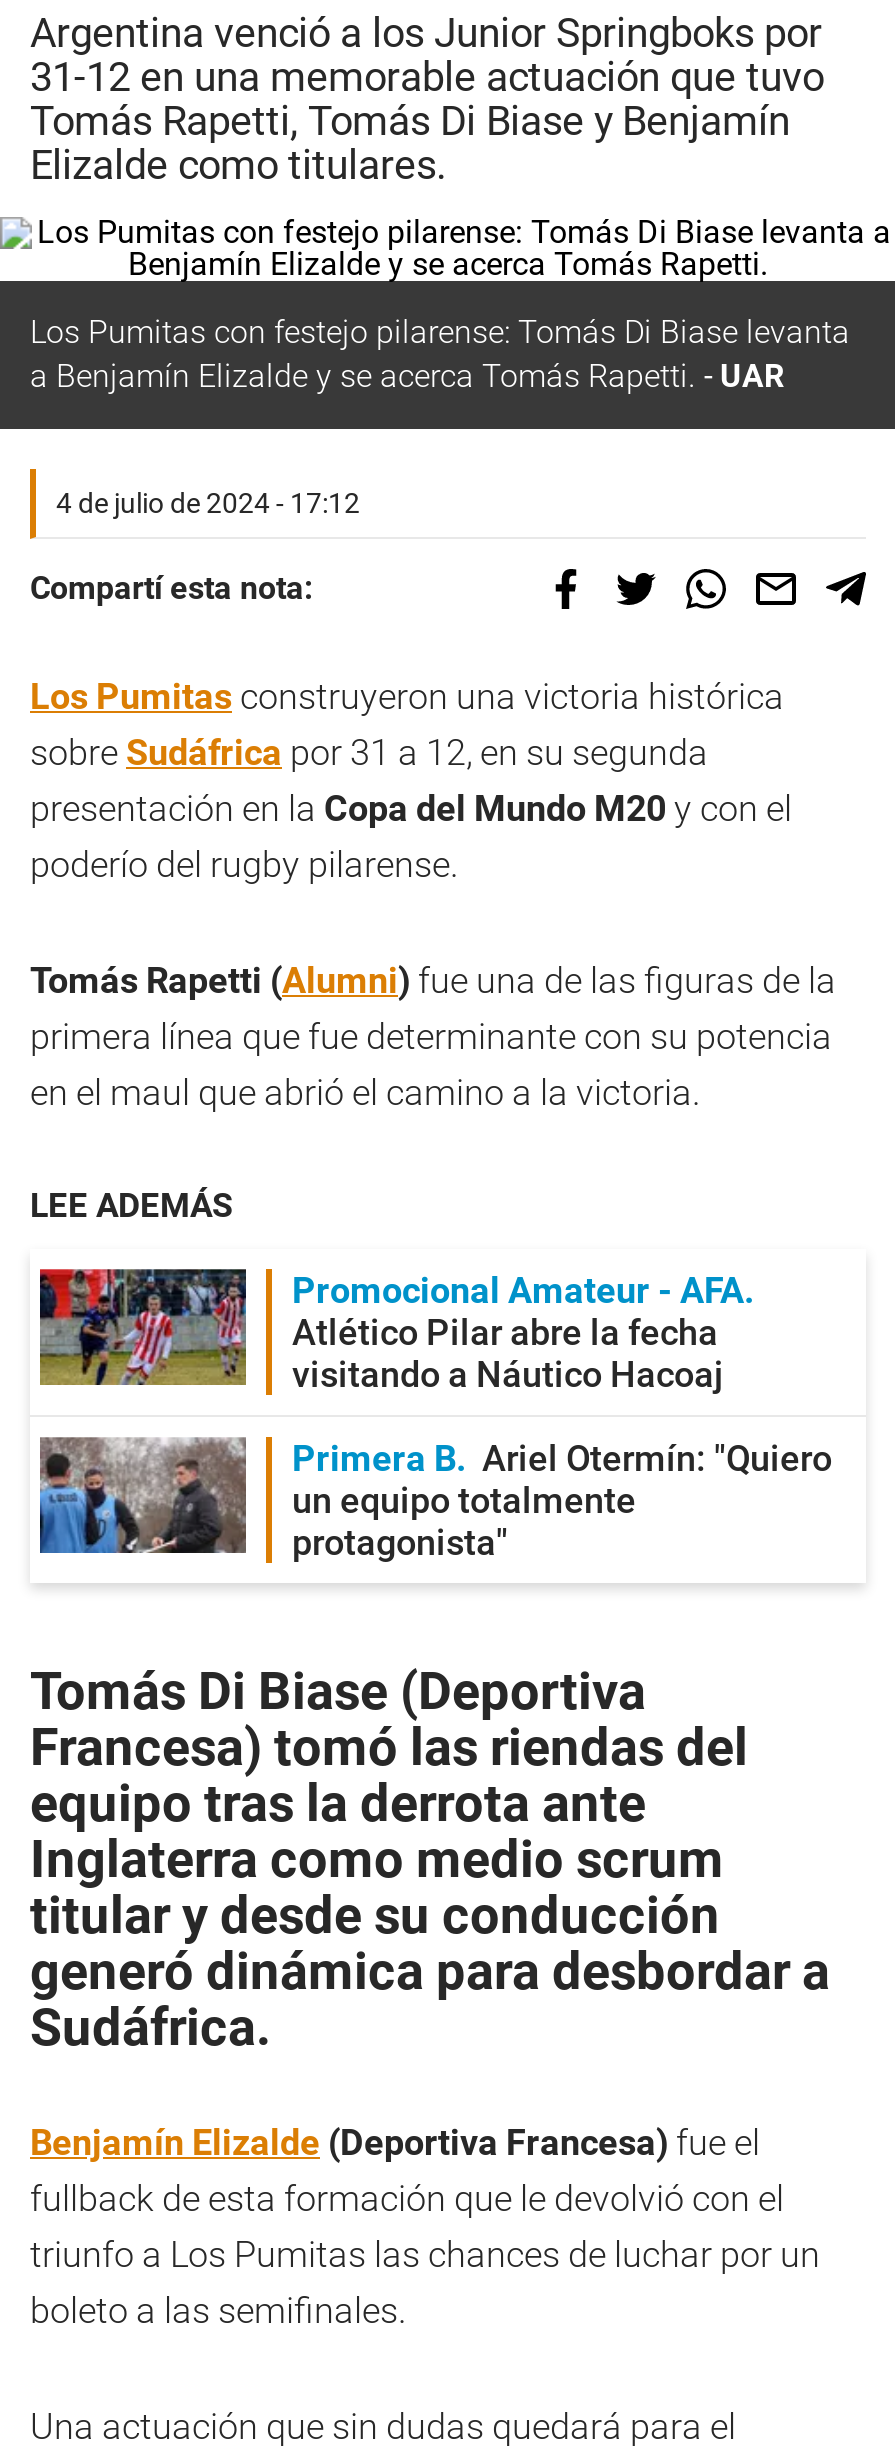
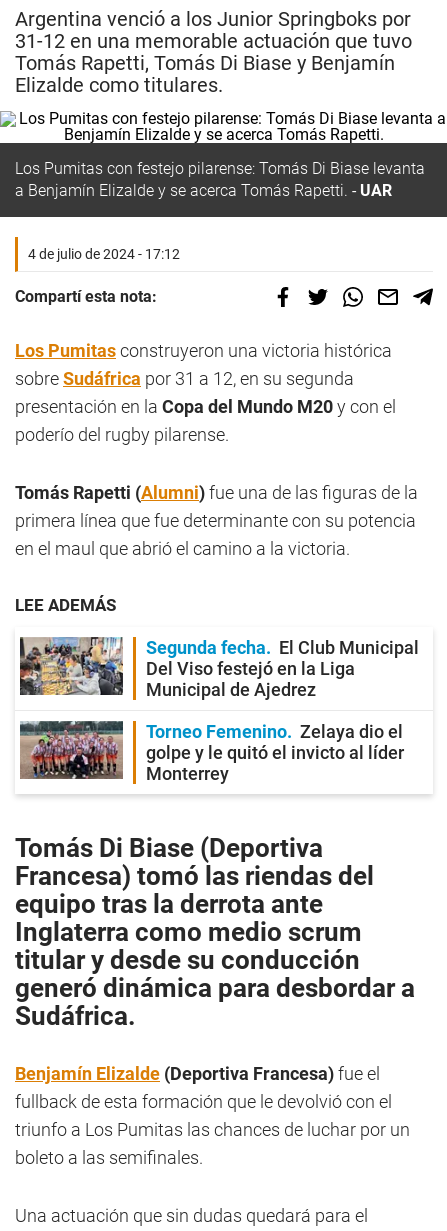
- [image]
- Promocional Amateur - AFA
- Atlético Pilar abre la fecha
- visitando a Náutico Hacoaj
+ [image]
+ Segunda fecha
+ El Club Municipal
+ Del Viso festejó en la Liga
+ Municipal de Ajedrez

- [image]
- Primera B
- Ariel Otermín: "Quiero
- un equipo totalmente
- protagonista"
+ [image]
+ Torneo Femenino
+ Zelaya dio el
+ golpe y le quitó el invicto al líder
+ Monterrey
